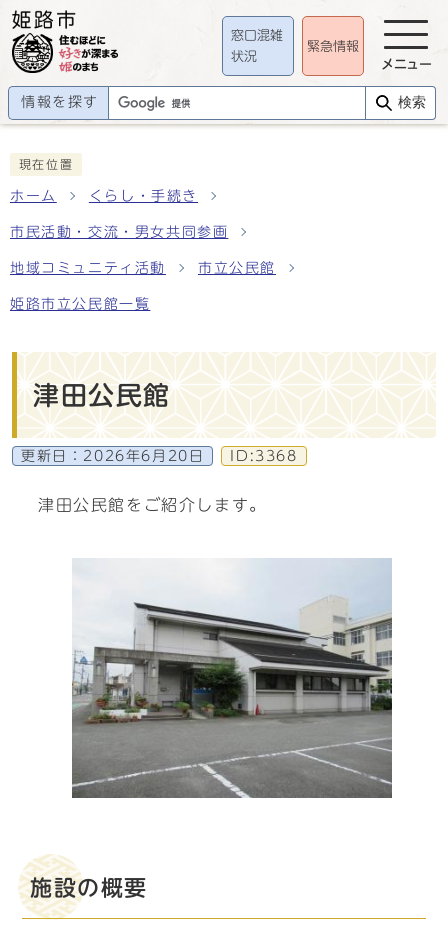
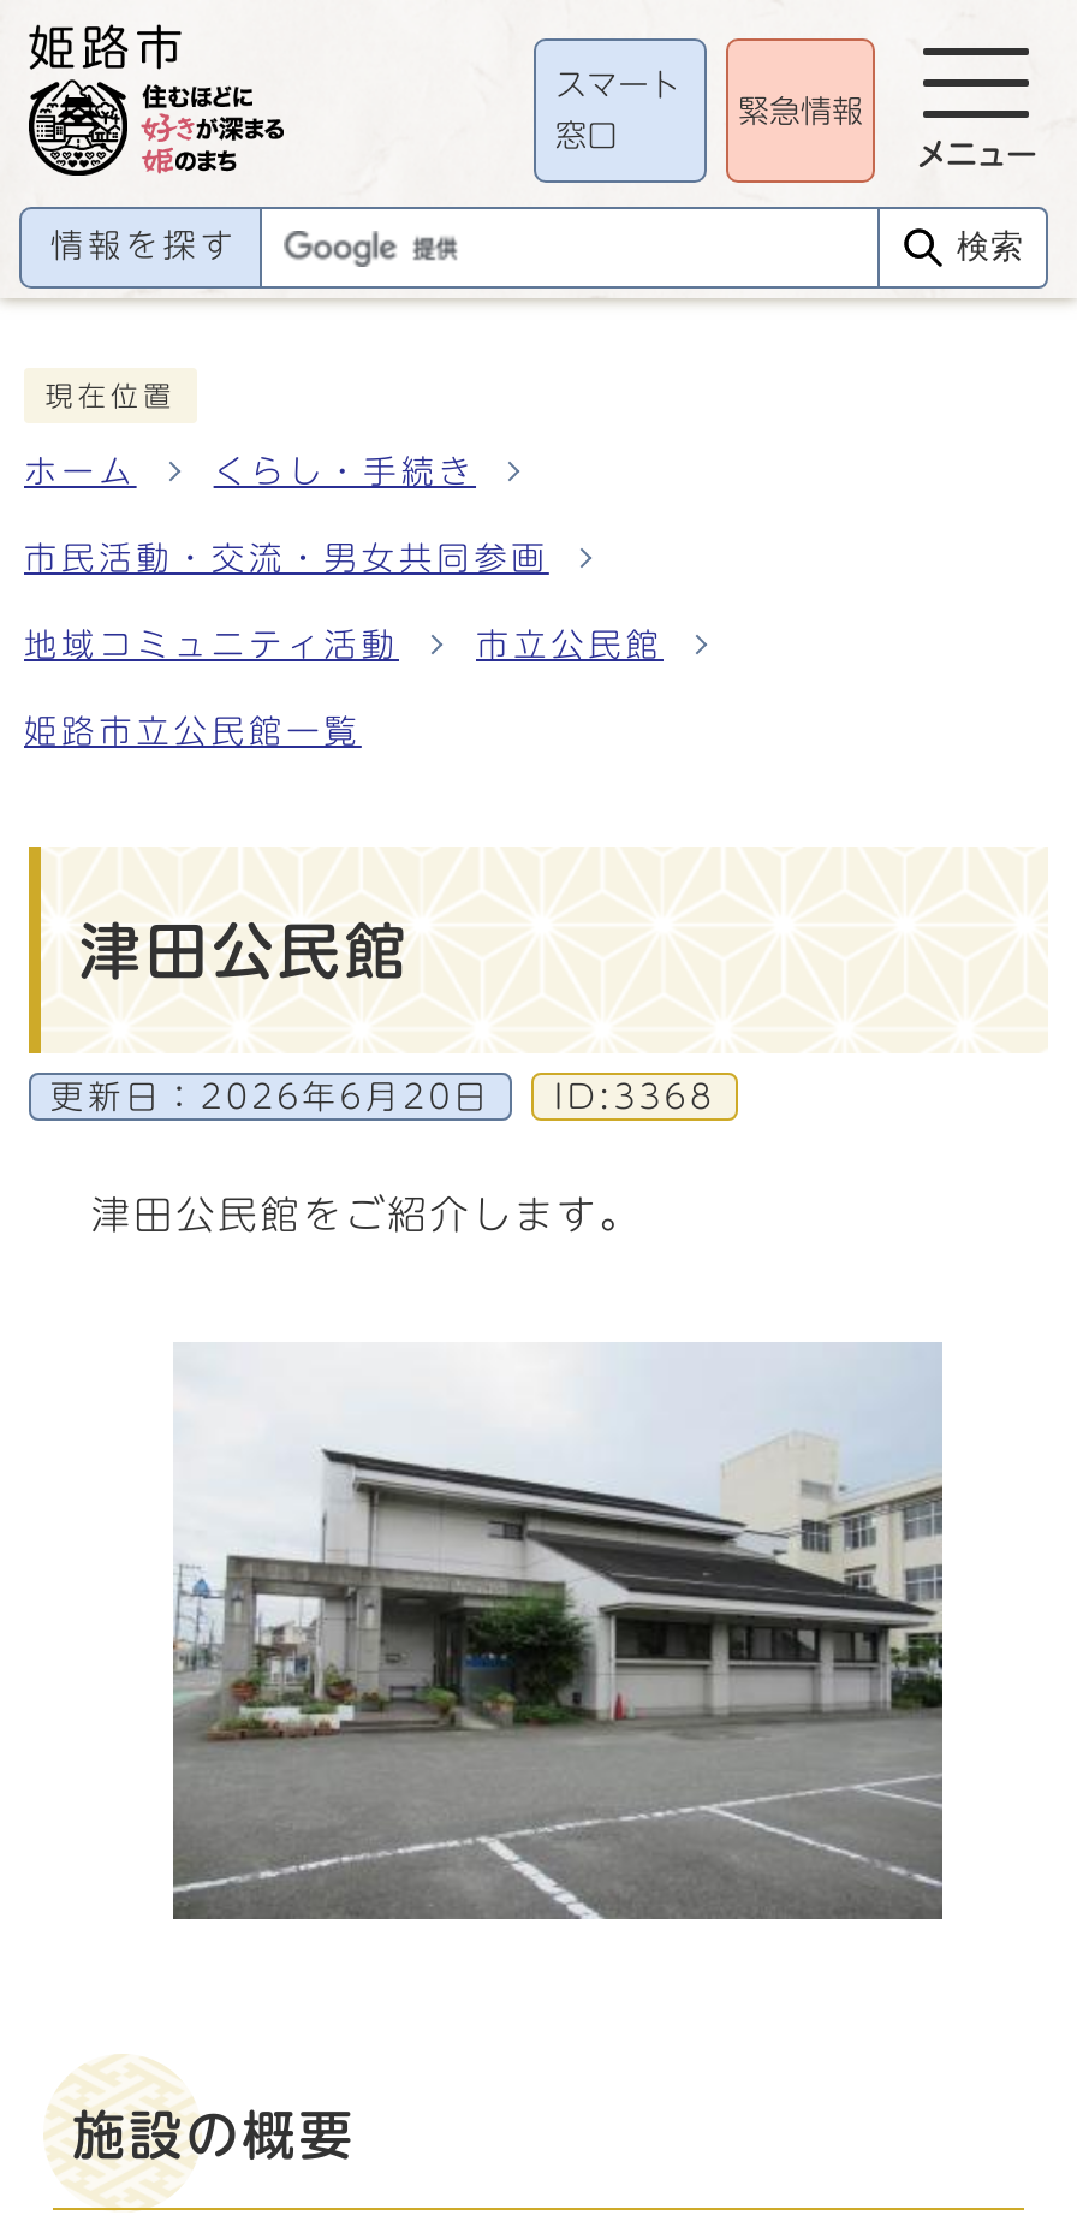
- 窓口混雑
+ スマート

- 状況
+ 窓口
